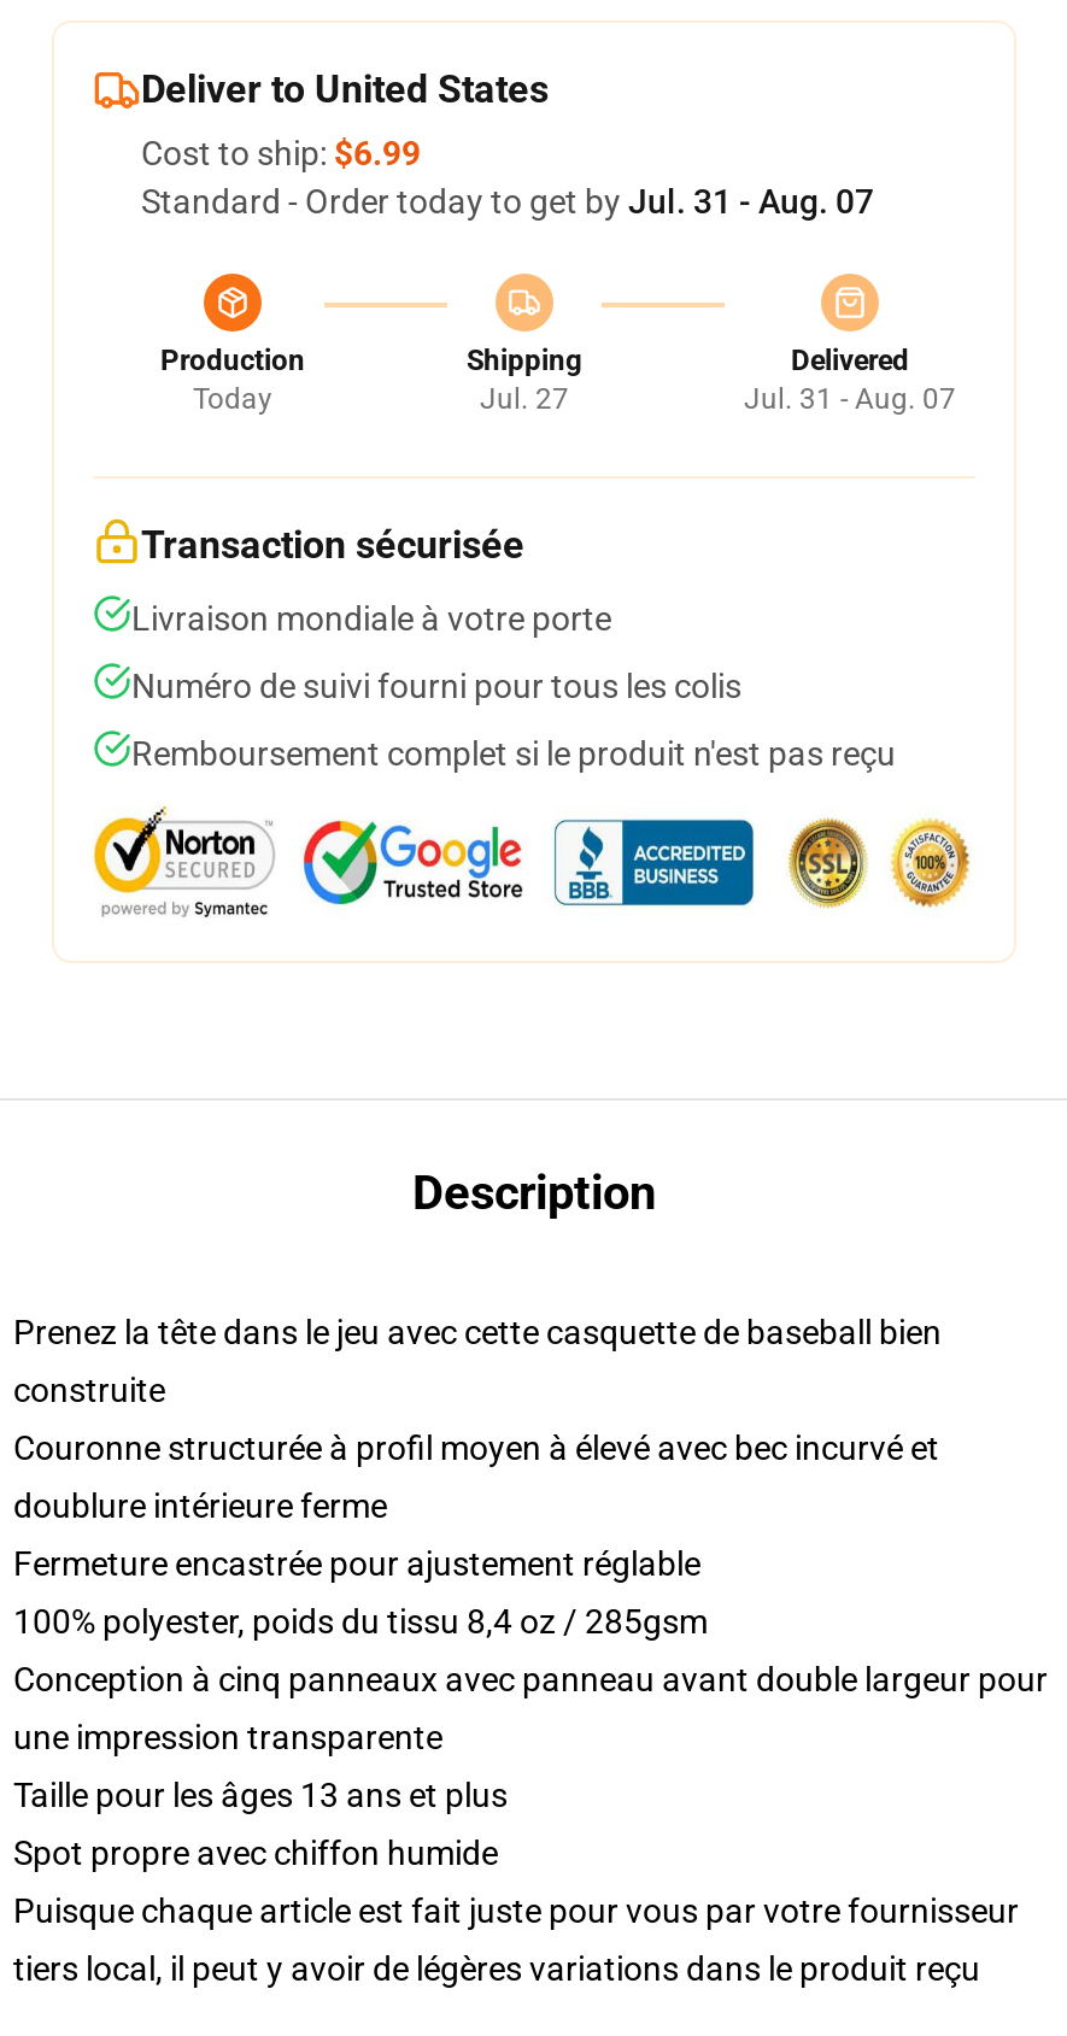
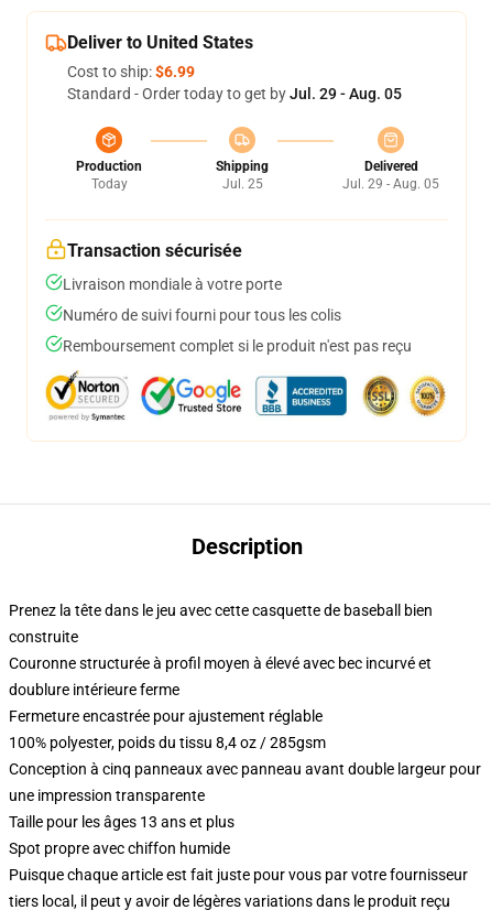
- Standard - Order today to get by Jul. 31 - Aug. 07
+ Standard - Order today to get by Jul. 29 - Aug. 05

- Jul. 27
+ Jul. 25

- Jul. 31 - Aug. 07
+ Jul. 29 - Aug. 05
